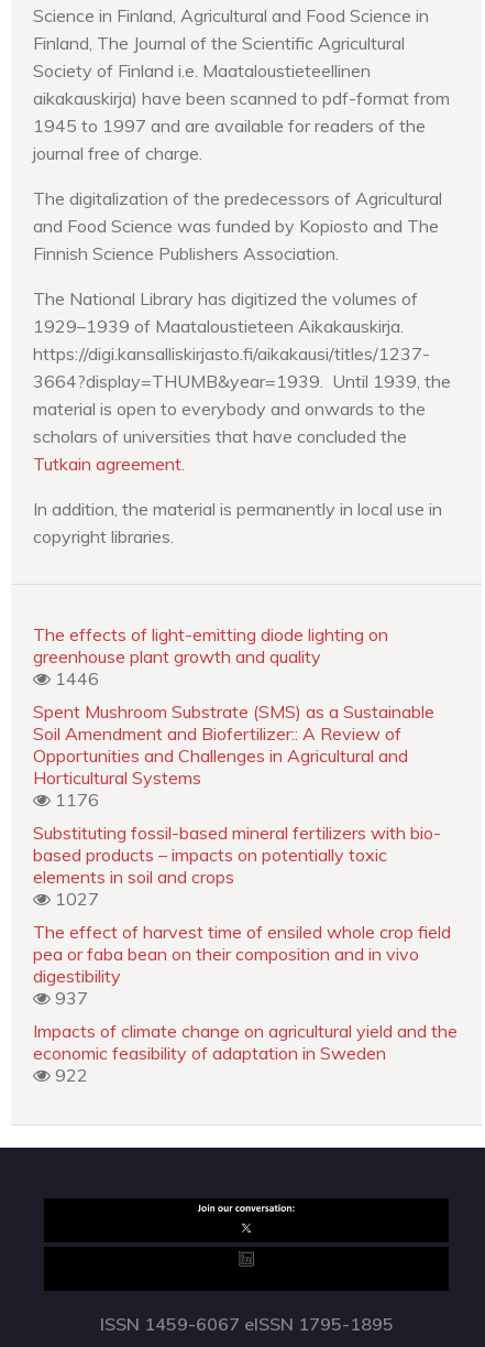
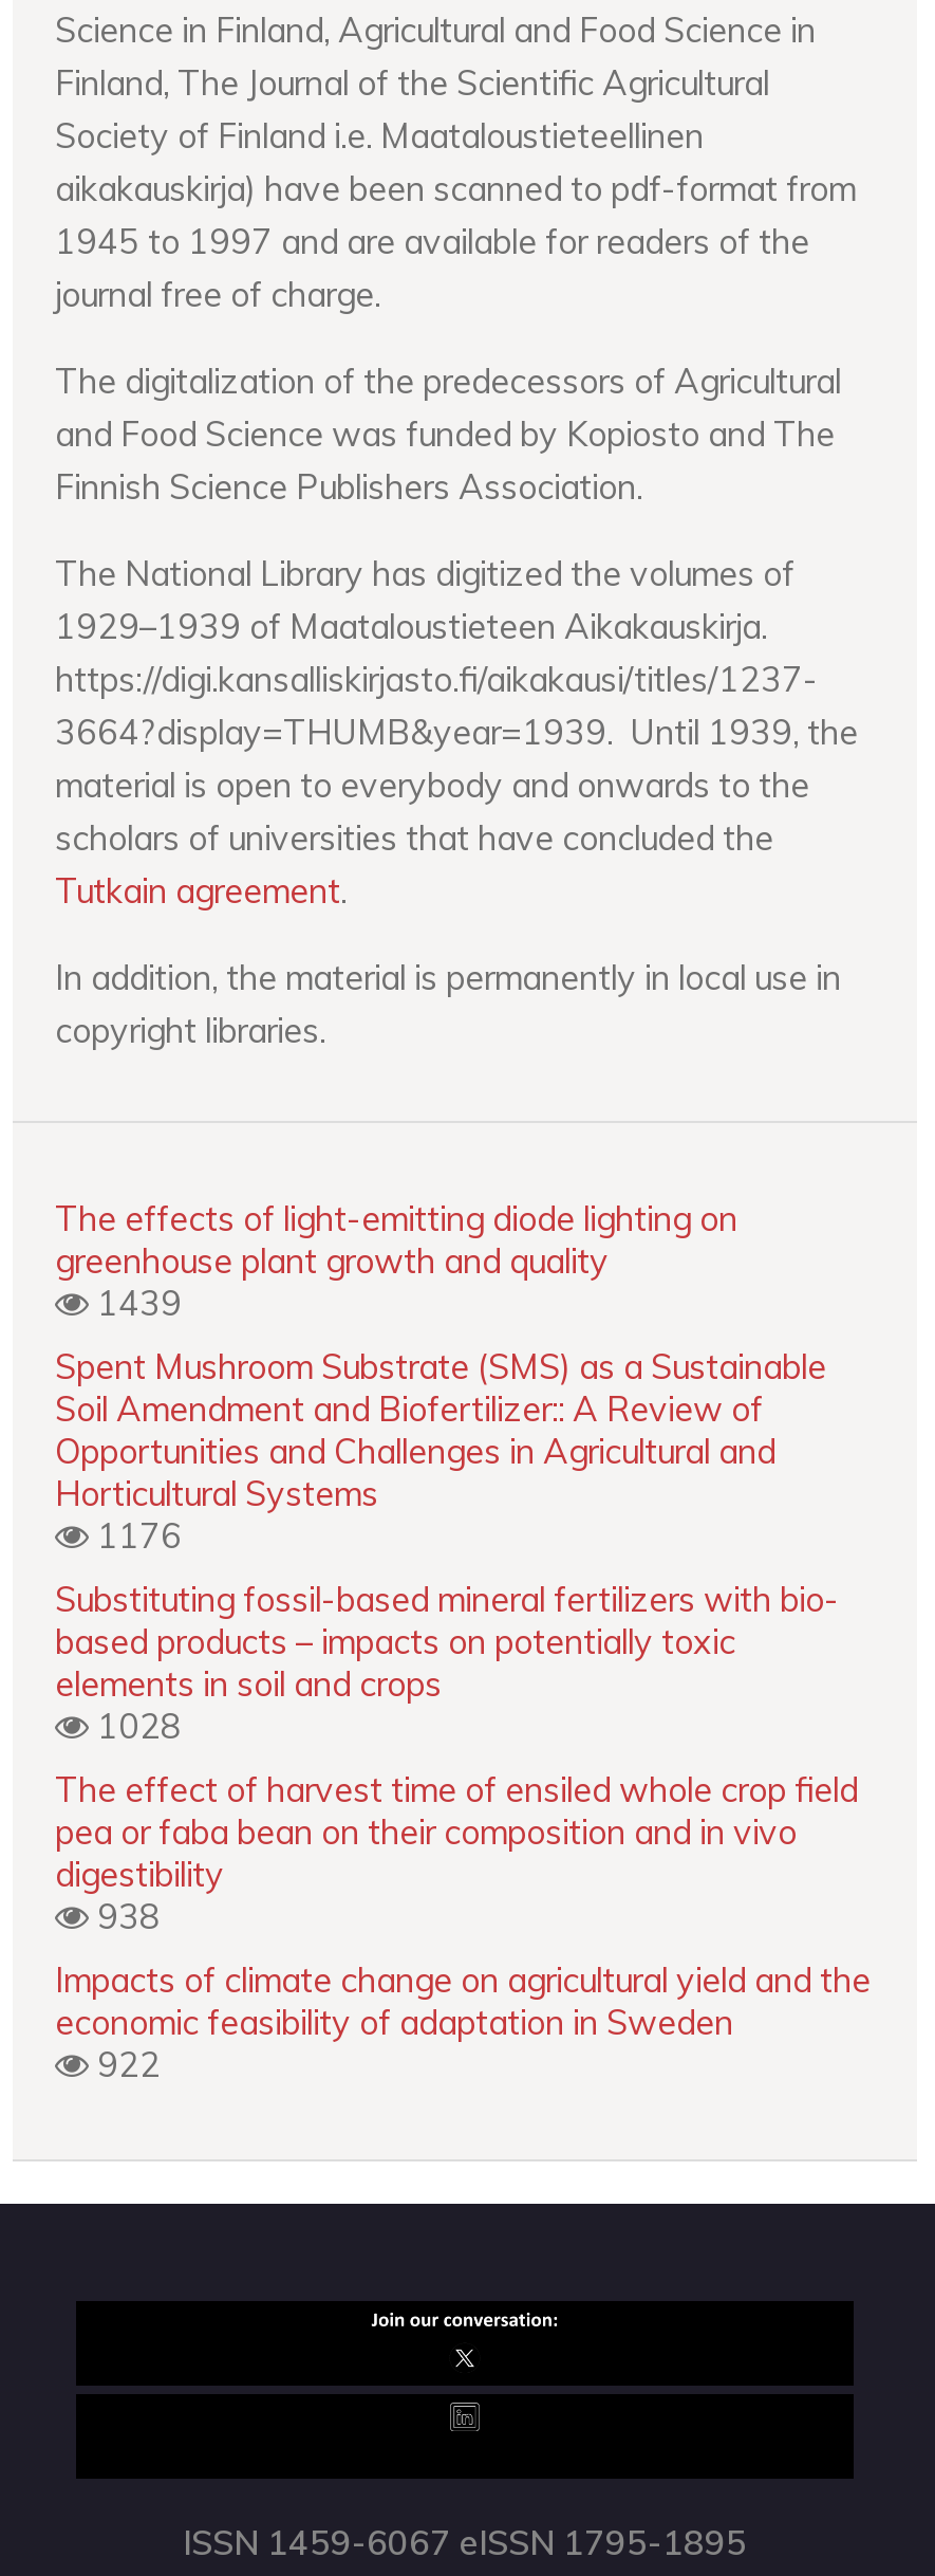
- 1446
+ 1439

- 1027
+ 1028

- 937
+ 938
